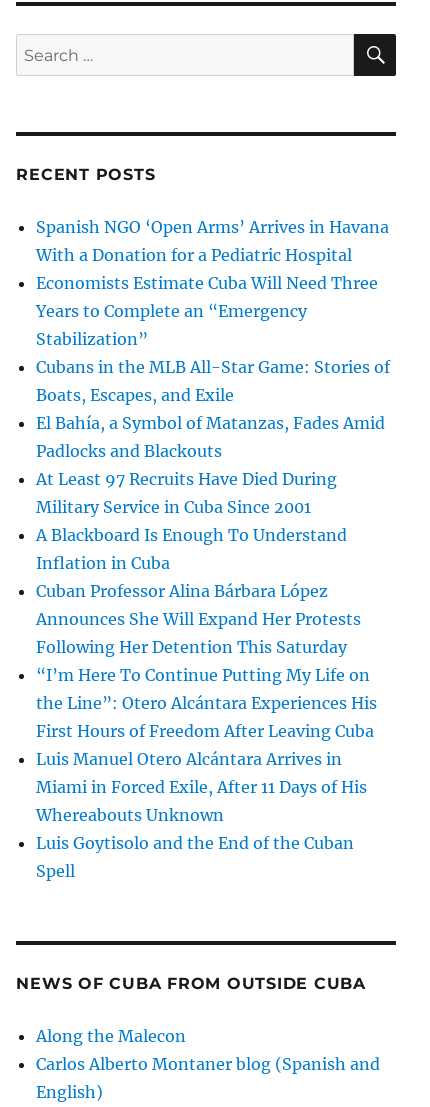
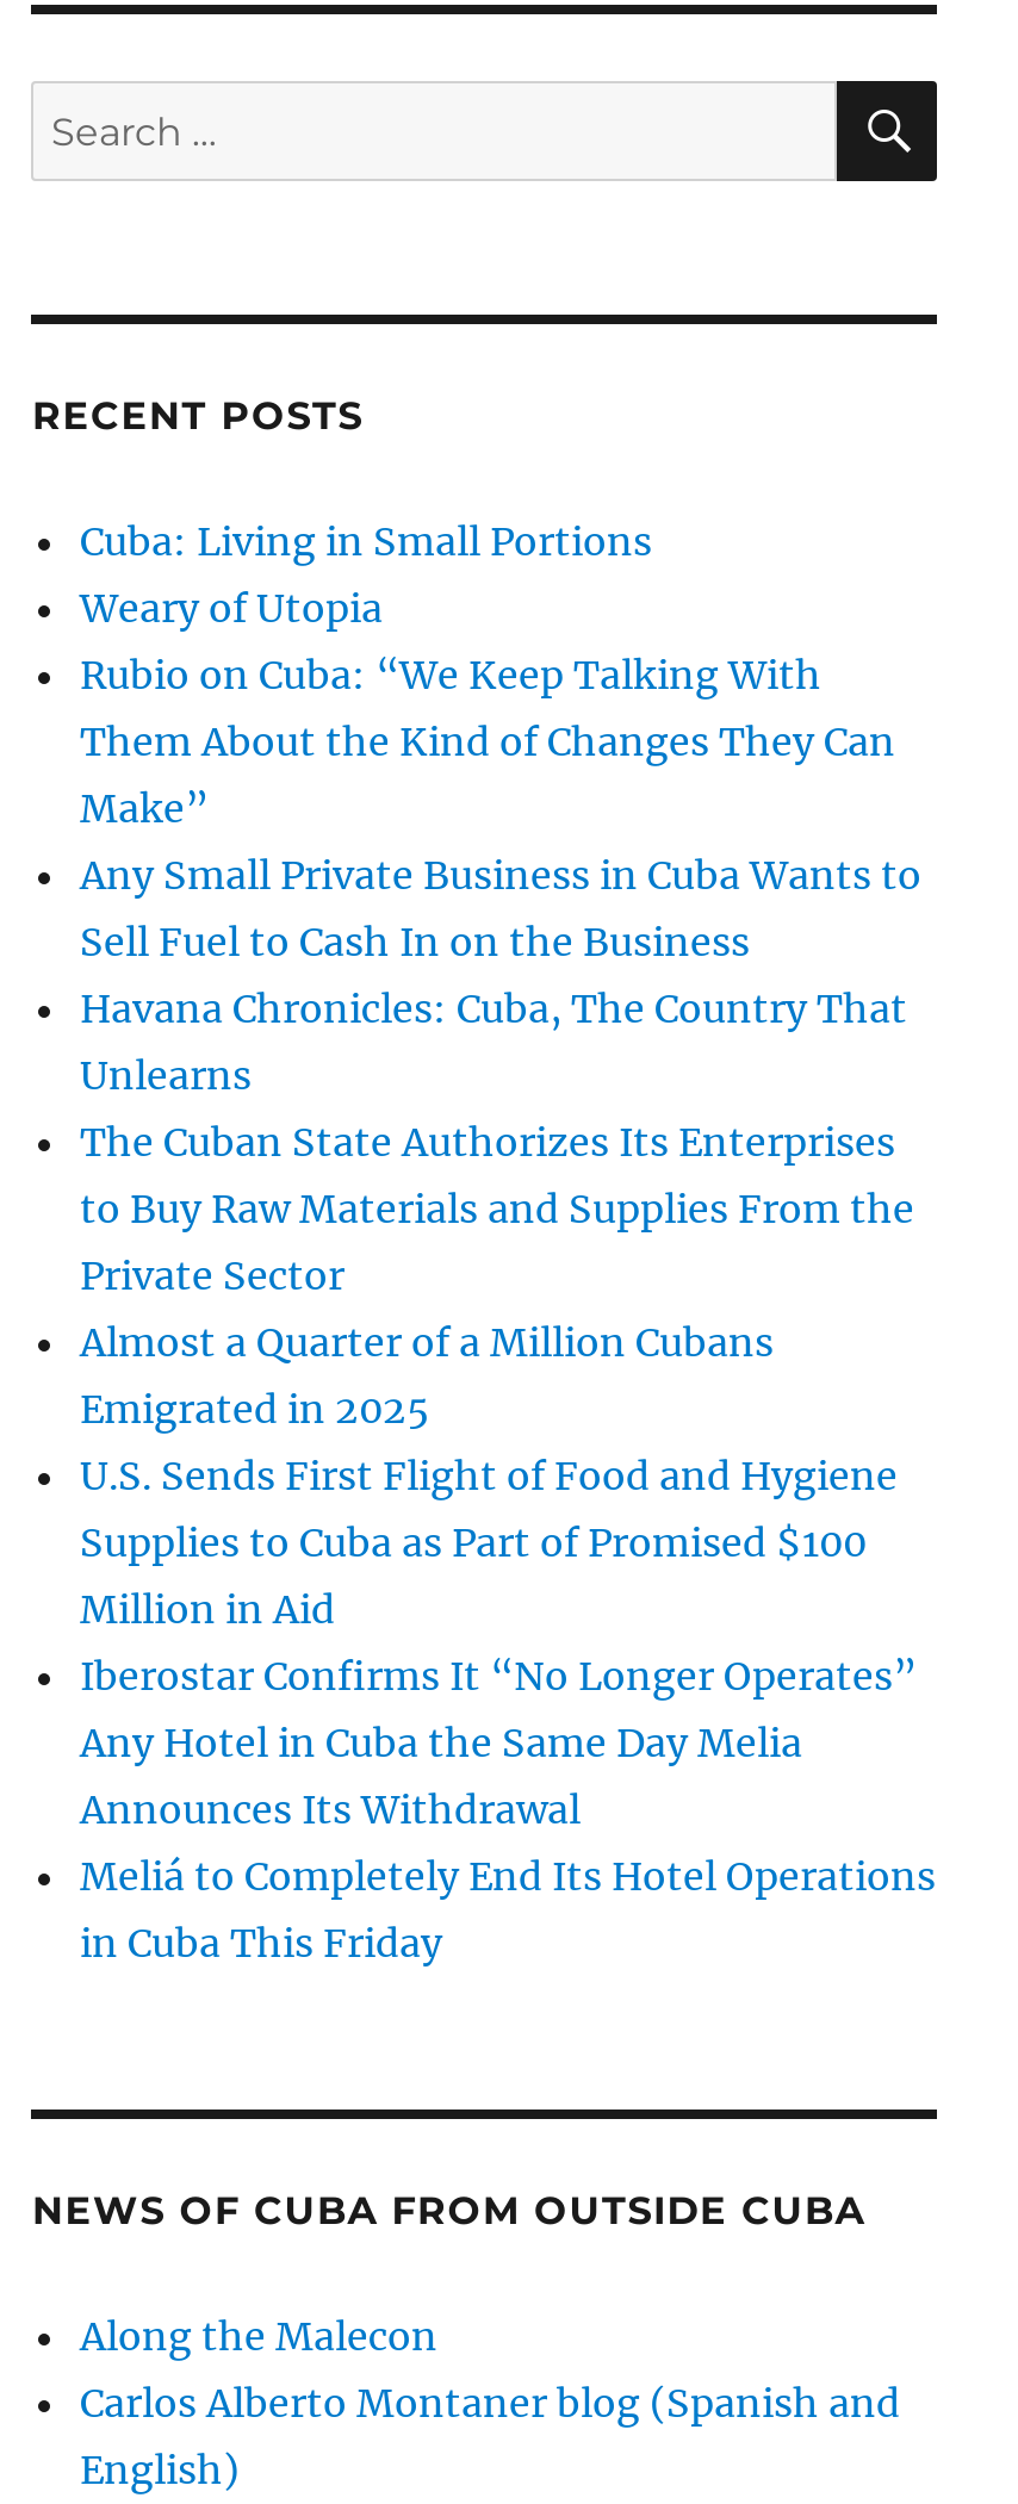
- Spanish NGO ‘Open Arms’ Arrives in Havana
- With a Donation for a Pediatric Hospital
- Economists Estimate Cuba Will Need Three
- Years to Complete an “Emergency
- Stabilization”
- Cubans in the MLB All-Star Game: Stories of
- Boats, Escapes, and Exile
- El Bahía, a Symbol of Matanzas, Fades Amid
- Padlocks and Blackouts
- At Least 97 Recruits Have Died During
- Military Service in Cuba Since 2001
- A Blackboard Is Enough To Understand
- Inflation in Cuba
- Cuban Professor Alina Bárbara López
- Announces She Will Expand Her Protests
- Following Her Detention This Saturday
- “I’m Here To Continue Putting My Life on
- the Line”: Otero Alcántara Experiences His
- First Hours of Freedom After Leaving Cuba
- Luis Manuel Otero Alcántara Arrives in
- Miami in Forced Exile, After 11 Days of His
- Whereabouts Unknown
- Luis Goytisolo and the End of the Cuban
- Spell
+ Cuba: Living in Small Portions
+ Weary of Utopia
+ Rubio on Cuba: “We Keep Talking With
+ Them About the Kind of Changes They Can
+ Make”
+ Any Small Private Business in Cuba Wants to
+ Sell Fuel to Cash In on the Business
+ Havana Chronicles: Cuba, The Country That
+ Unlearns
+ The Cuban State Authorizes Its Enterprises
+ to Buy Raw Materials and Supplies From the
+ Private Sector
+ Almost a Quarter of a Million Cubans
+ Emigrated in 2025
+ U.S. Sends First Flight of Food and Hygiene
+ Supplies to Cuba as Part of Promised $100
+ Million in Aid
+ Iberostar Confirms It “No Longer Operates”
+ Any Hotel in Cuba the Same Day Melia
+ Announces Its Withdrawal
+ Meliá to Completely End Its Hotel Operations
+ in Cuba This Friday
